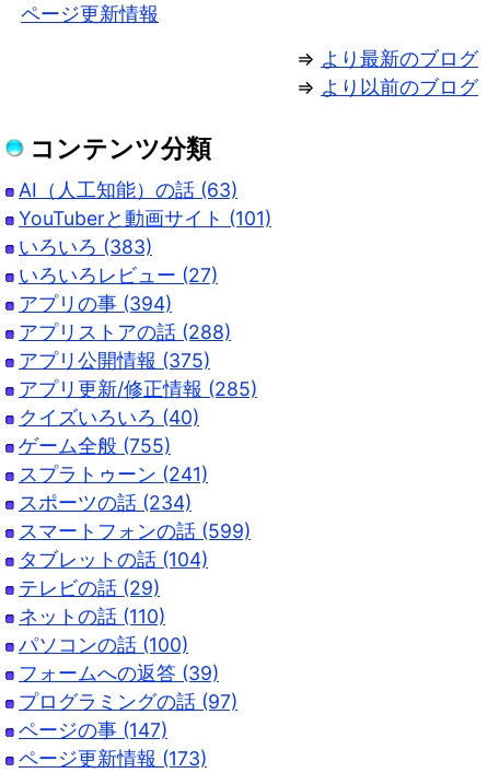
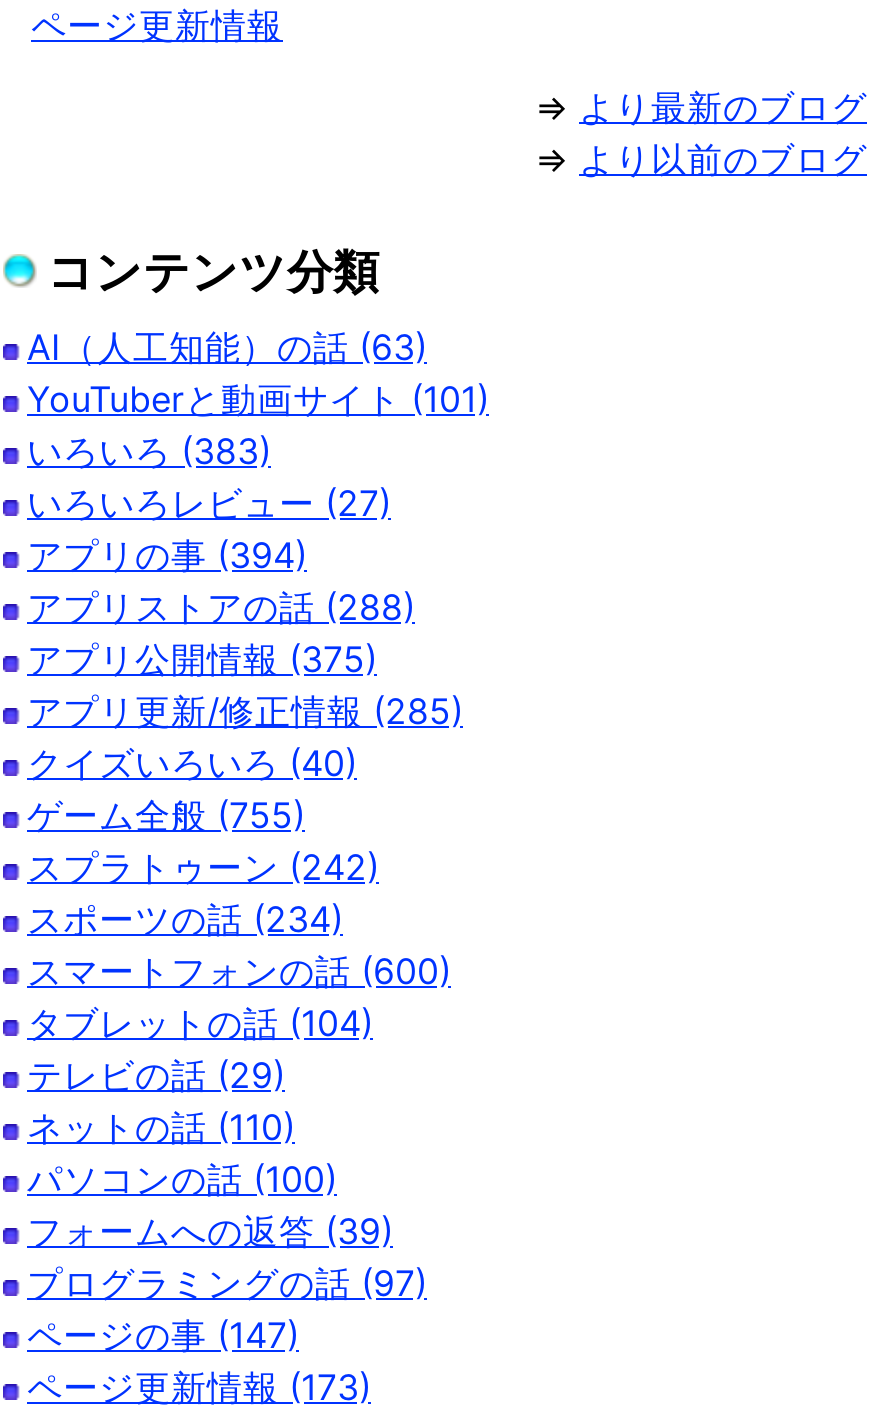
- スプラトゥーン (241)
+ スプラトゥーン (242)

- スマートフォンの話 (599)
+ スマートフォンの話 (600)
